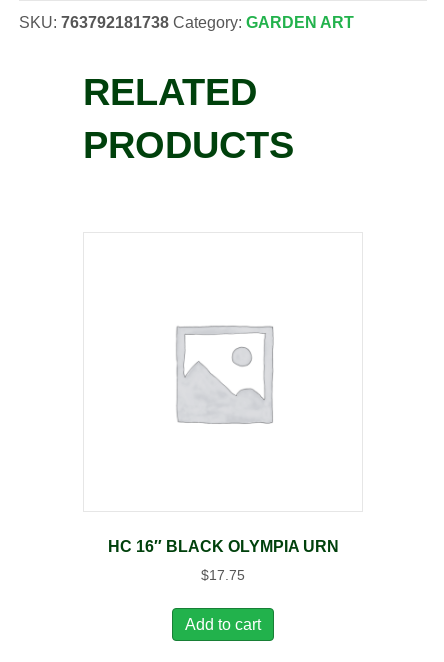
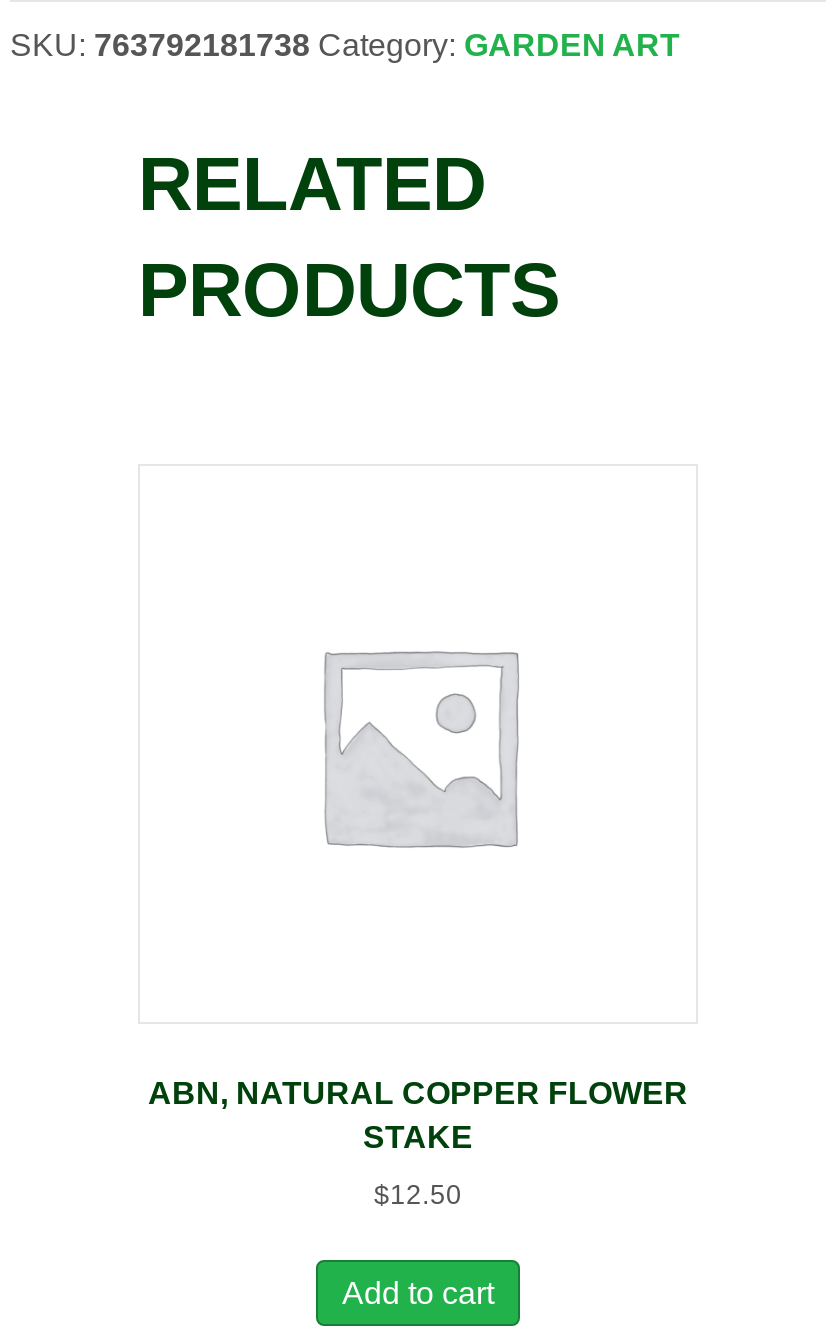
- HC 16″ BLACK OLYMPIA URN
+ ABN, NATURAL COPPER FLOWER
+ STAKE

- $17.75
+ $12.50
